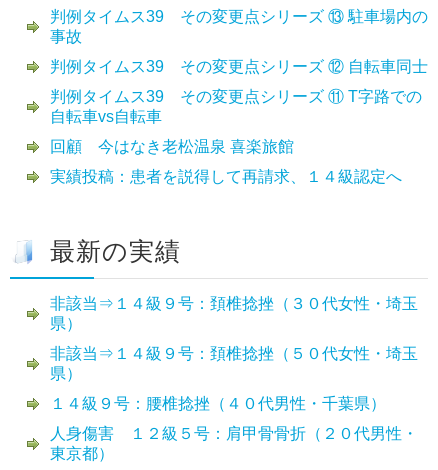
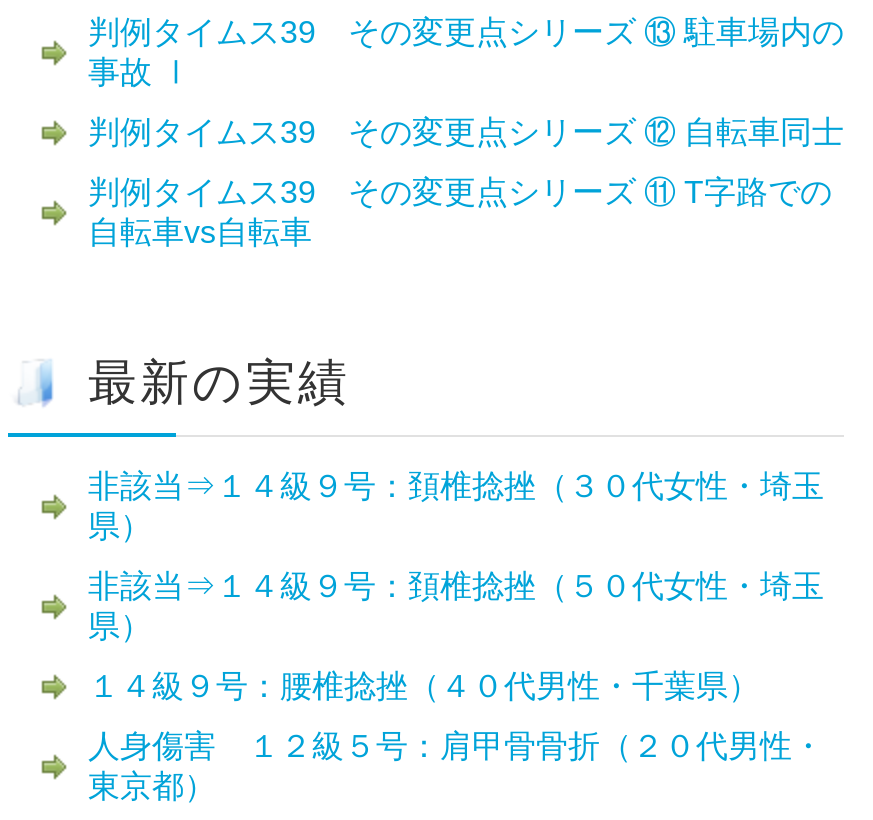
- 事故
+ 事故 Ⅰ

- 回顧 今はなき老松温泉 喜楽旅館
- 実績投稿：患者を説得して再請求、１４級認定へ
